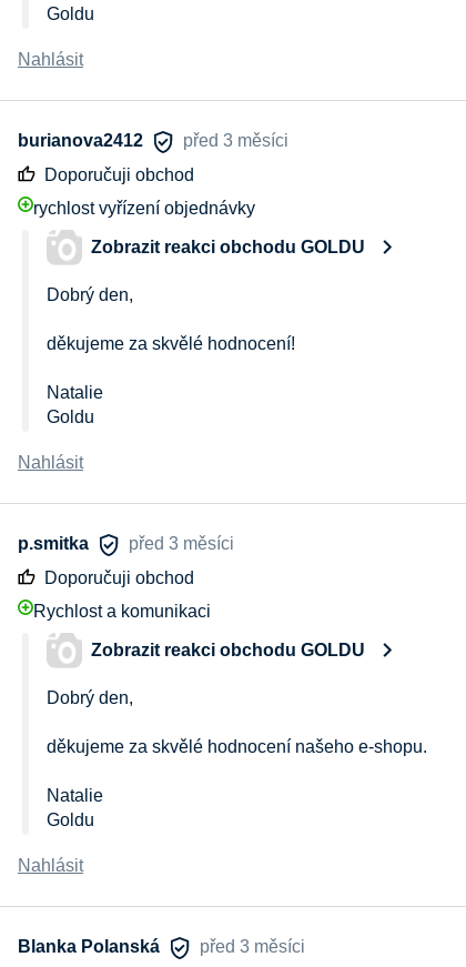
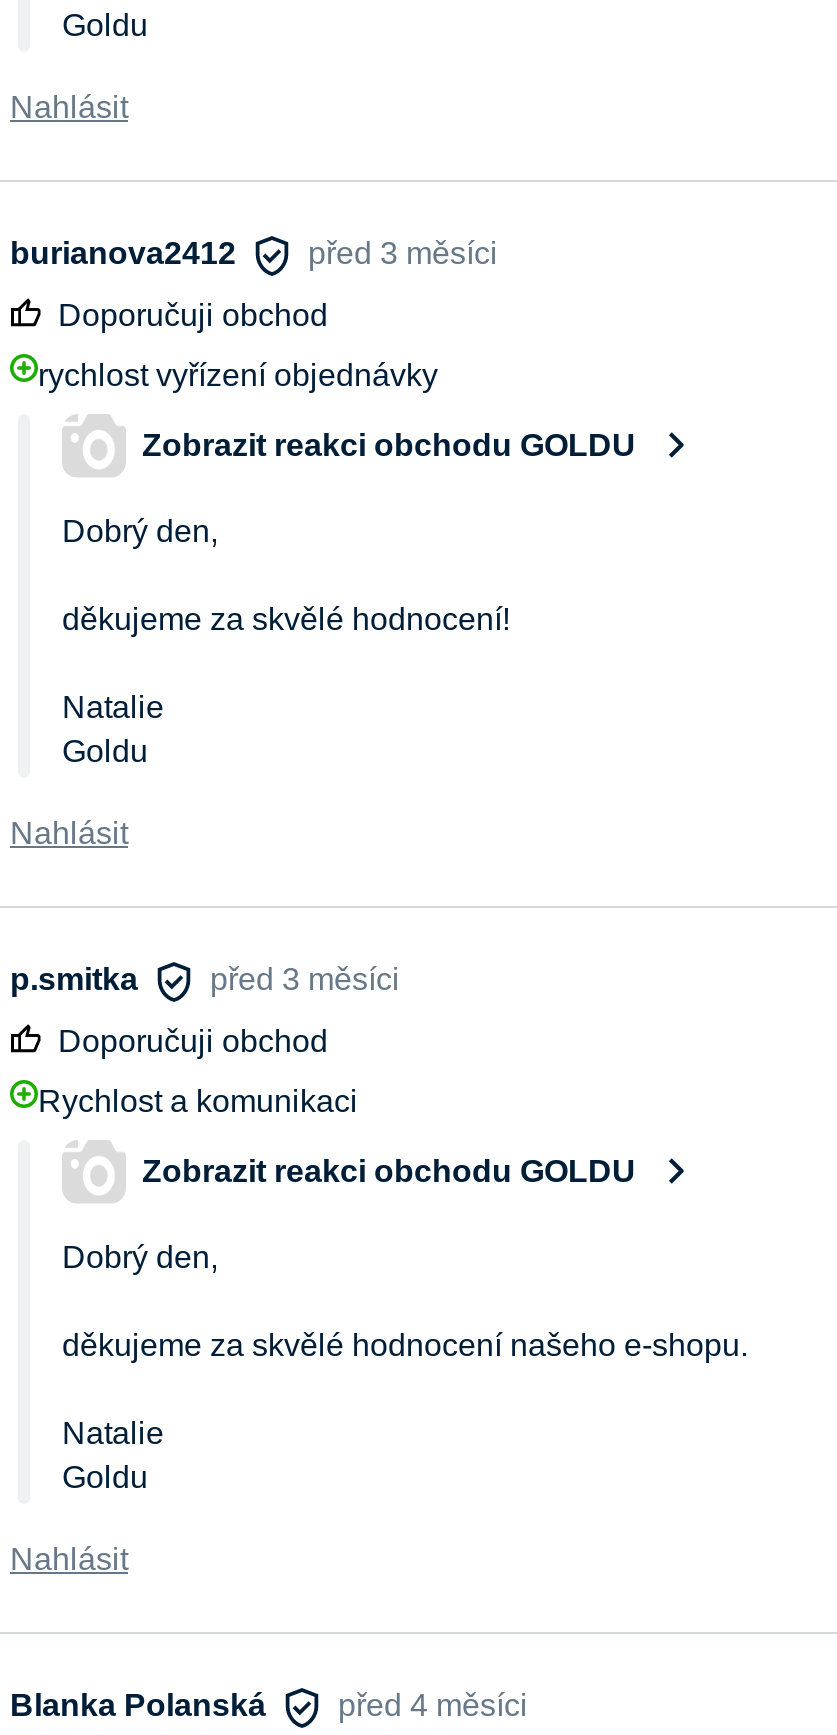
- před 3 měsíci
+ před 4 měsíci
